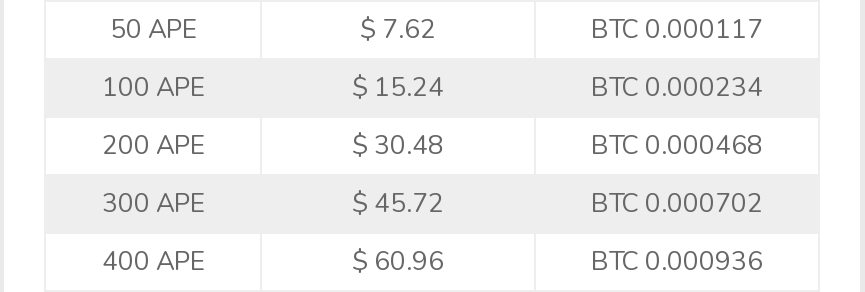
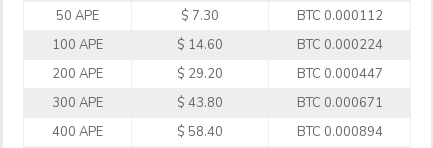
- $ 7.62
+ $ 7.30

- BTC 0.000117
+ BTC 0.000112

- $ 15.24
+ $ 14.60

- BTC 0.000234
+ BTC 0.000224

- $ 30.48
+ $ 29.20

- BTC 0.000468
+ BTC 0.000447

- $ 45.72
+ $ 43.80

- BTC 0.000702
+ BTC 0.000671

- $ 60.96
+ $ 58.40

- BTC 0.000936
+ BTC 0.000894
